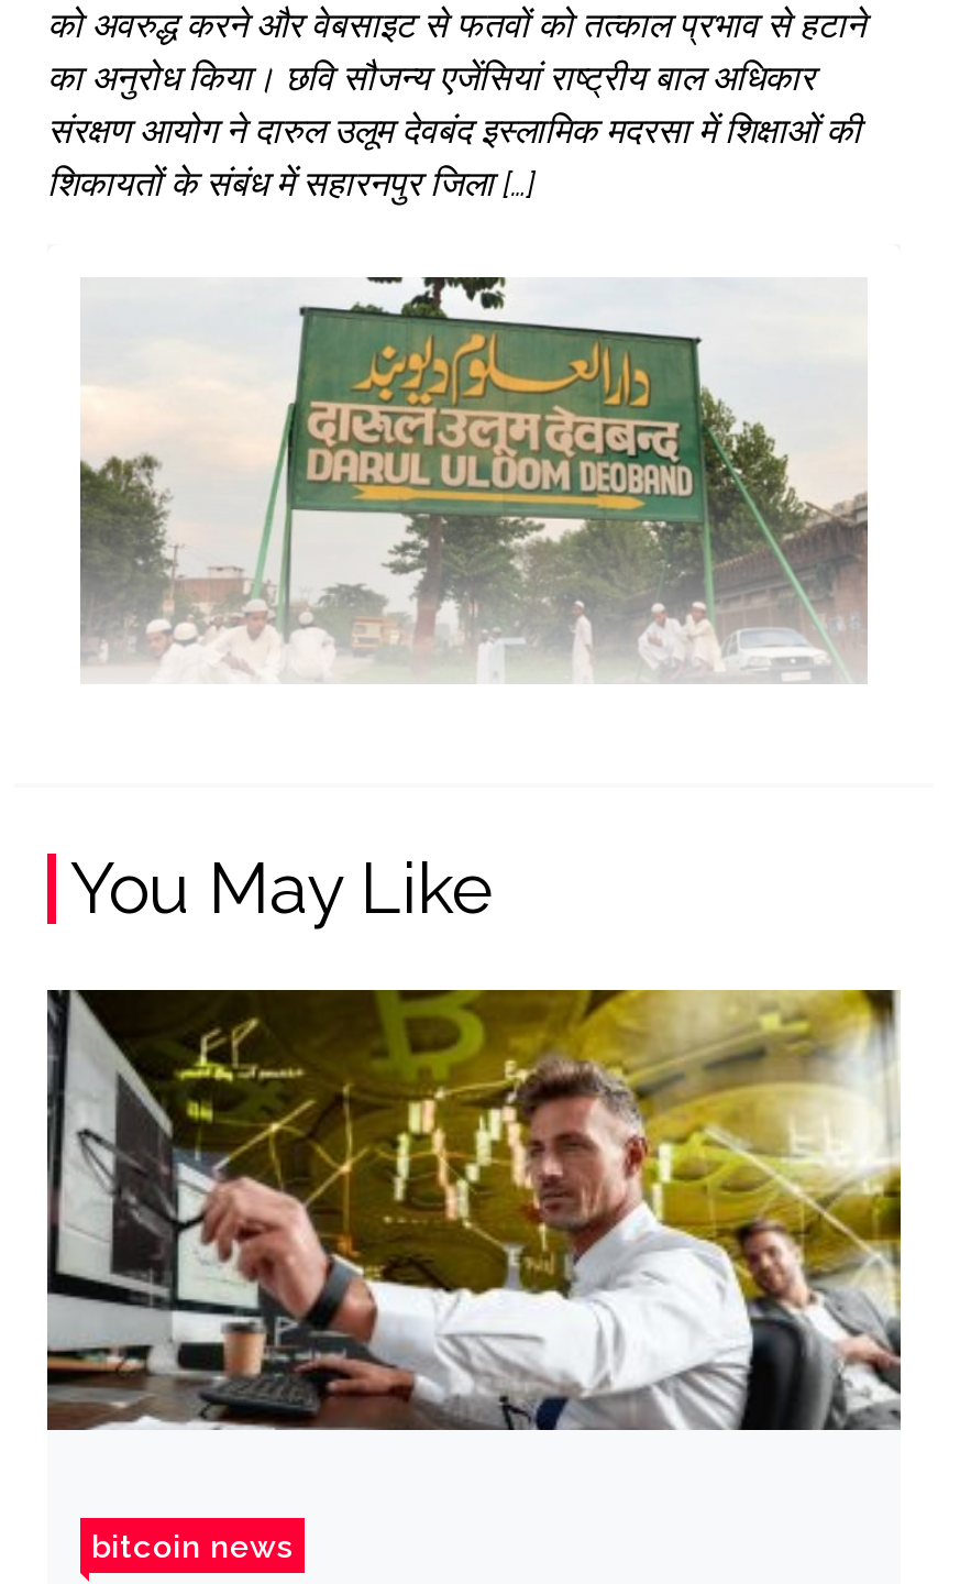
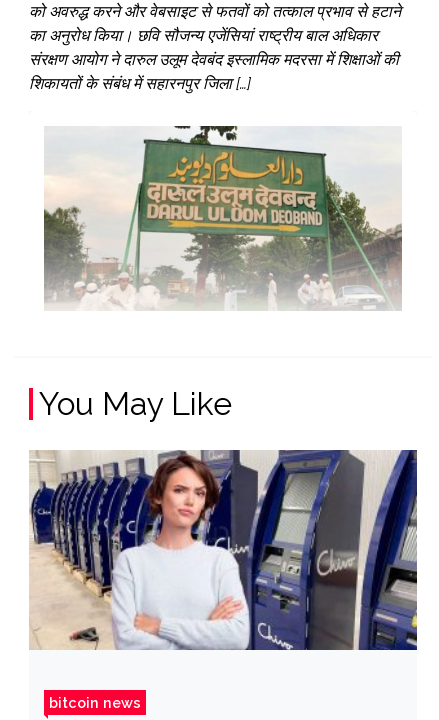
- [image]
+ [image]
